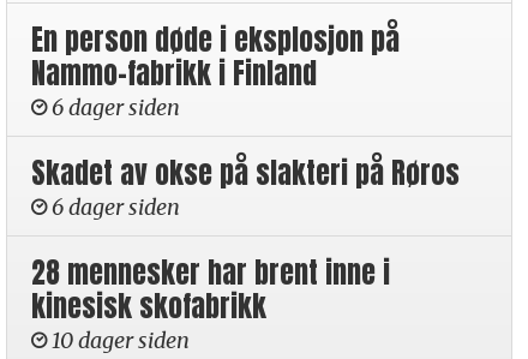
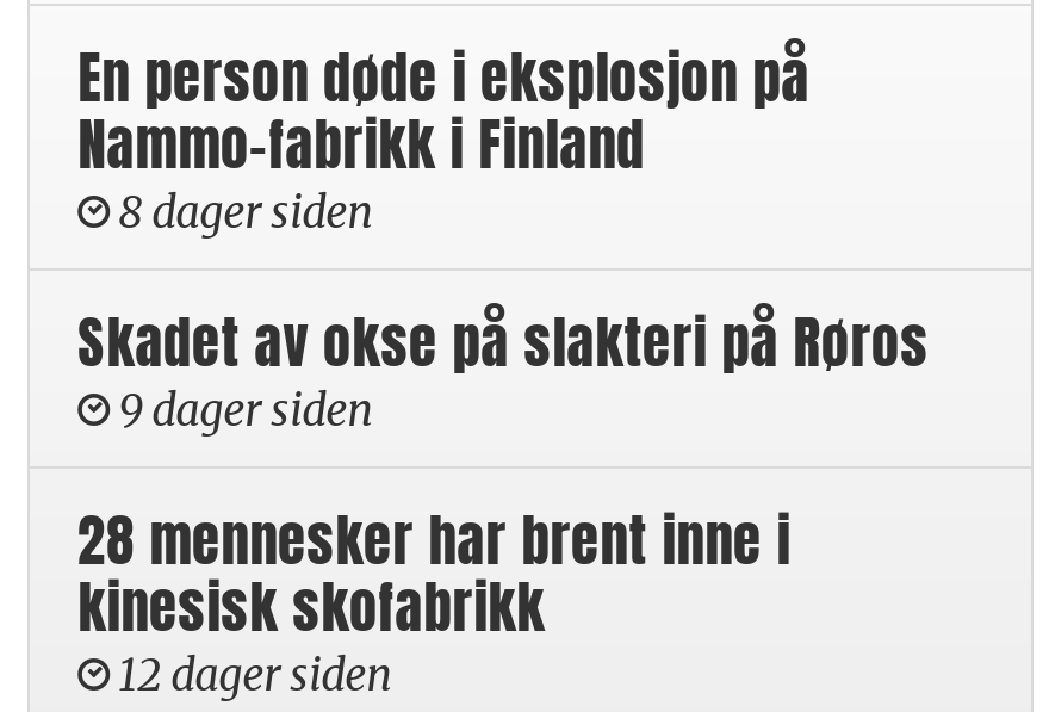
- 6 dager siden
+ 8 dager siden

- 6 dager siden
+ 9 dager siden

- 10 dager siden
+ 12 dager siden
